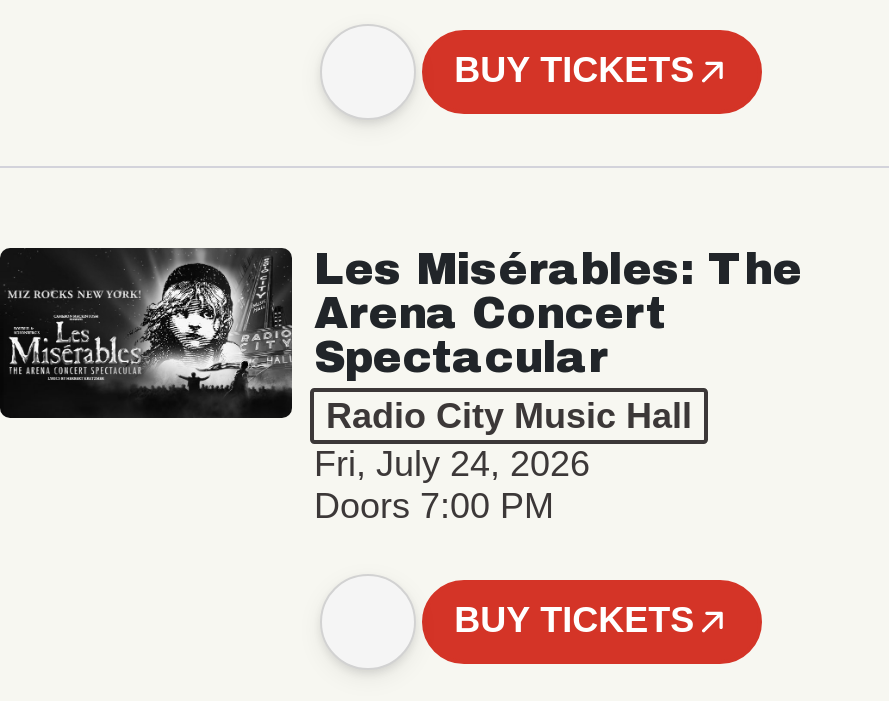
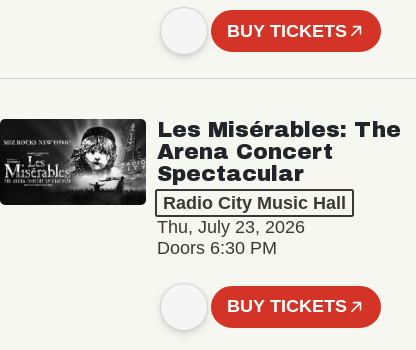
- Fri, July 24, 2026
+ Thu, July 23, 2026

- Doors 7:00 PM
+ Doors 6:30 PM
